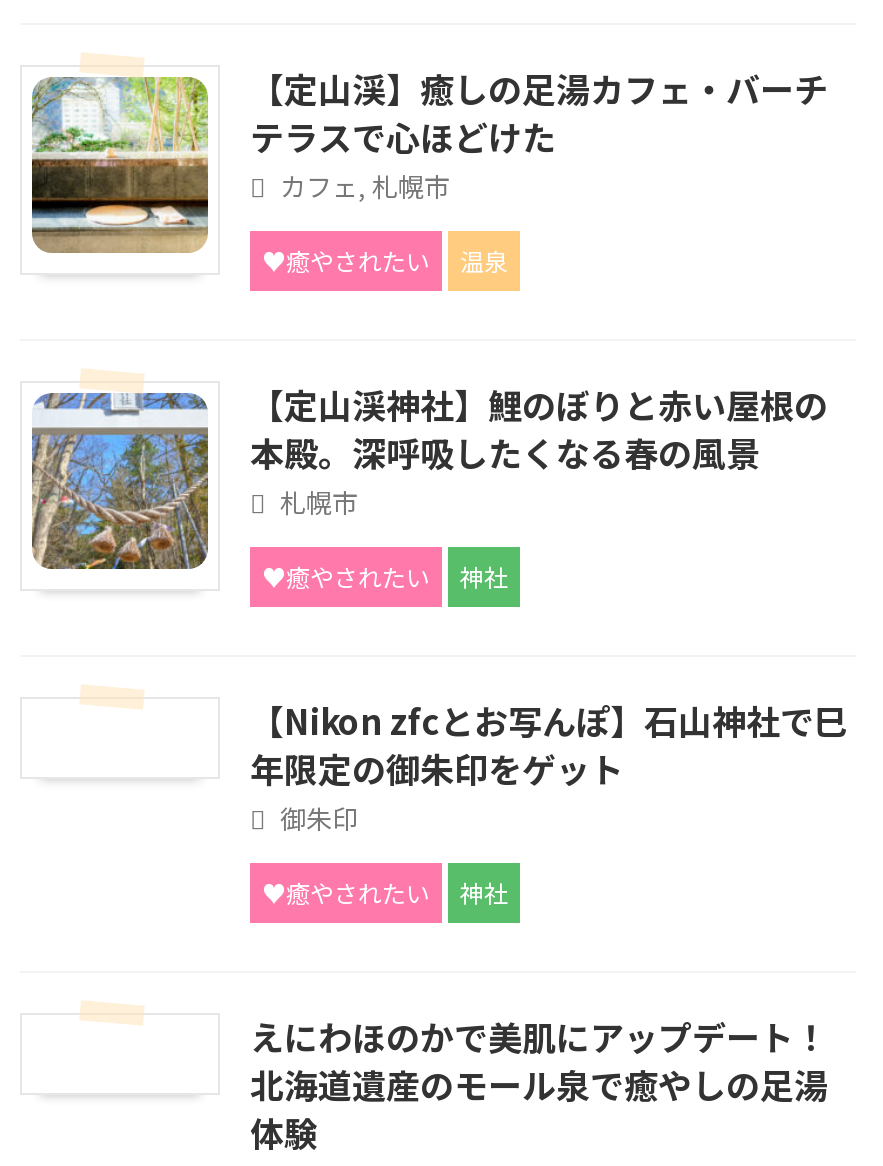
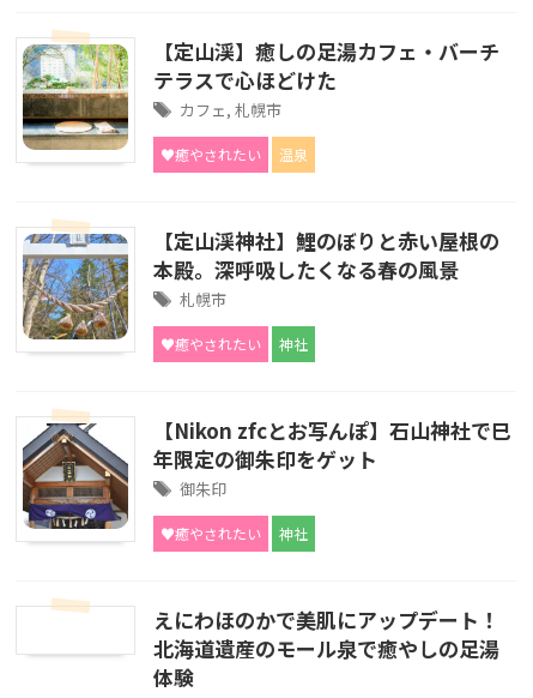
+ [image]
